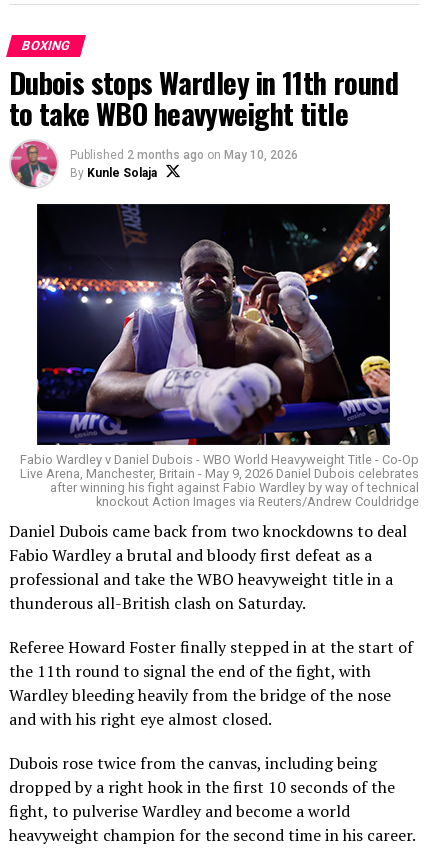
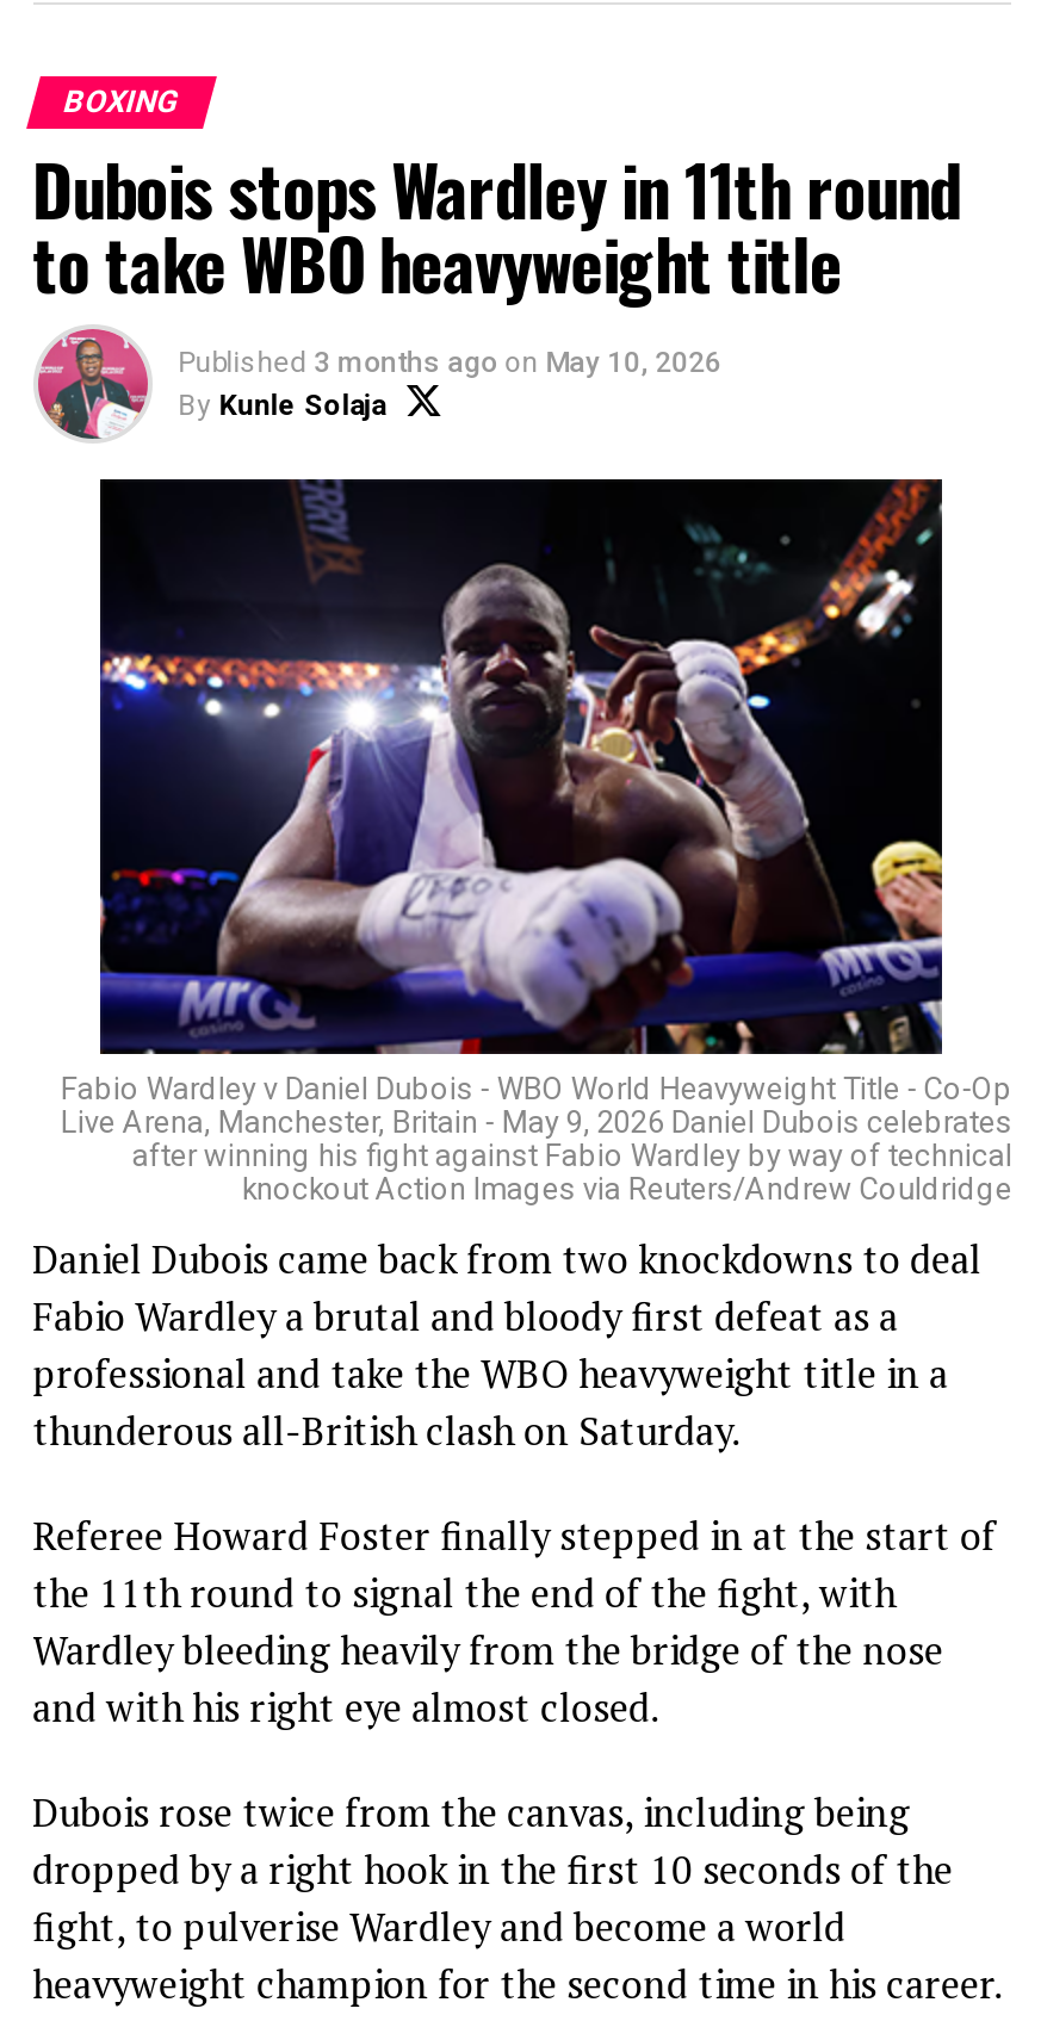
- Published 2 months ago on May 10, 2026
+ Published 3 months ago on May 10, 2026
